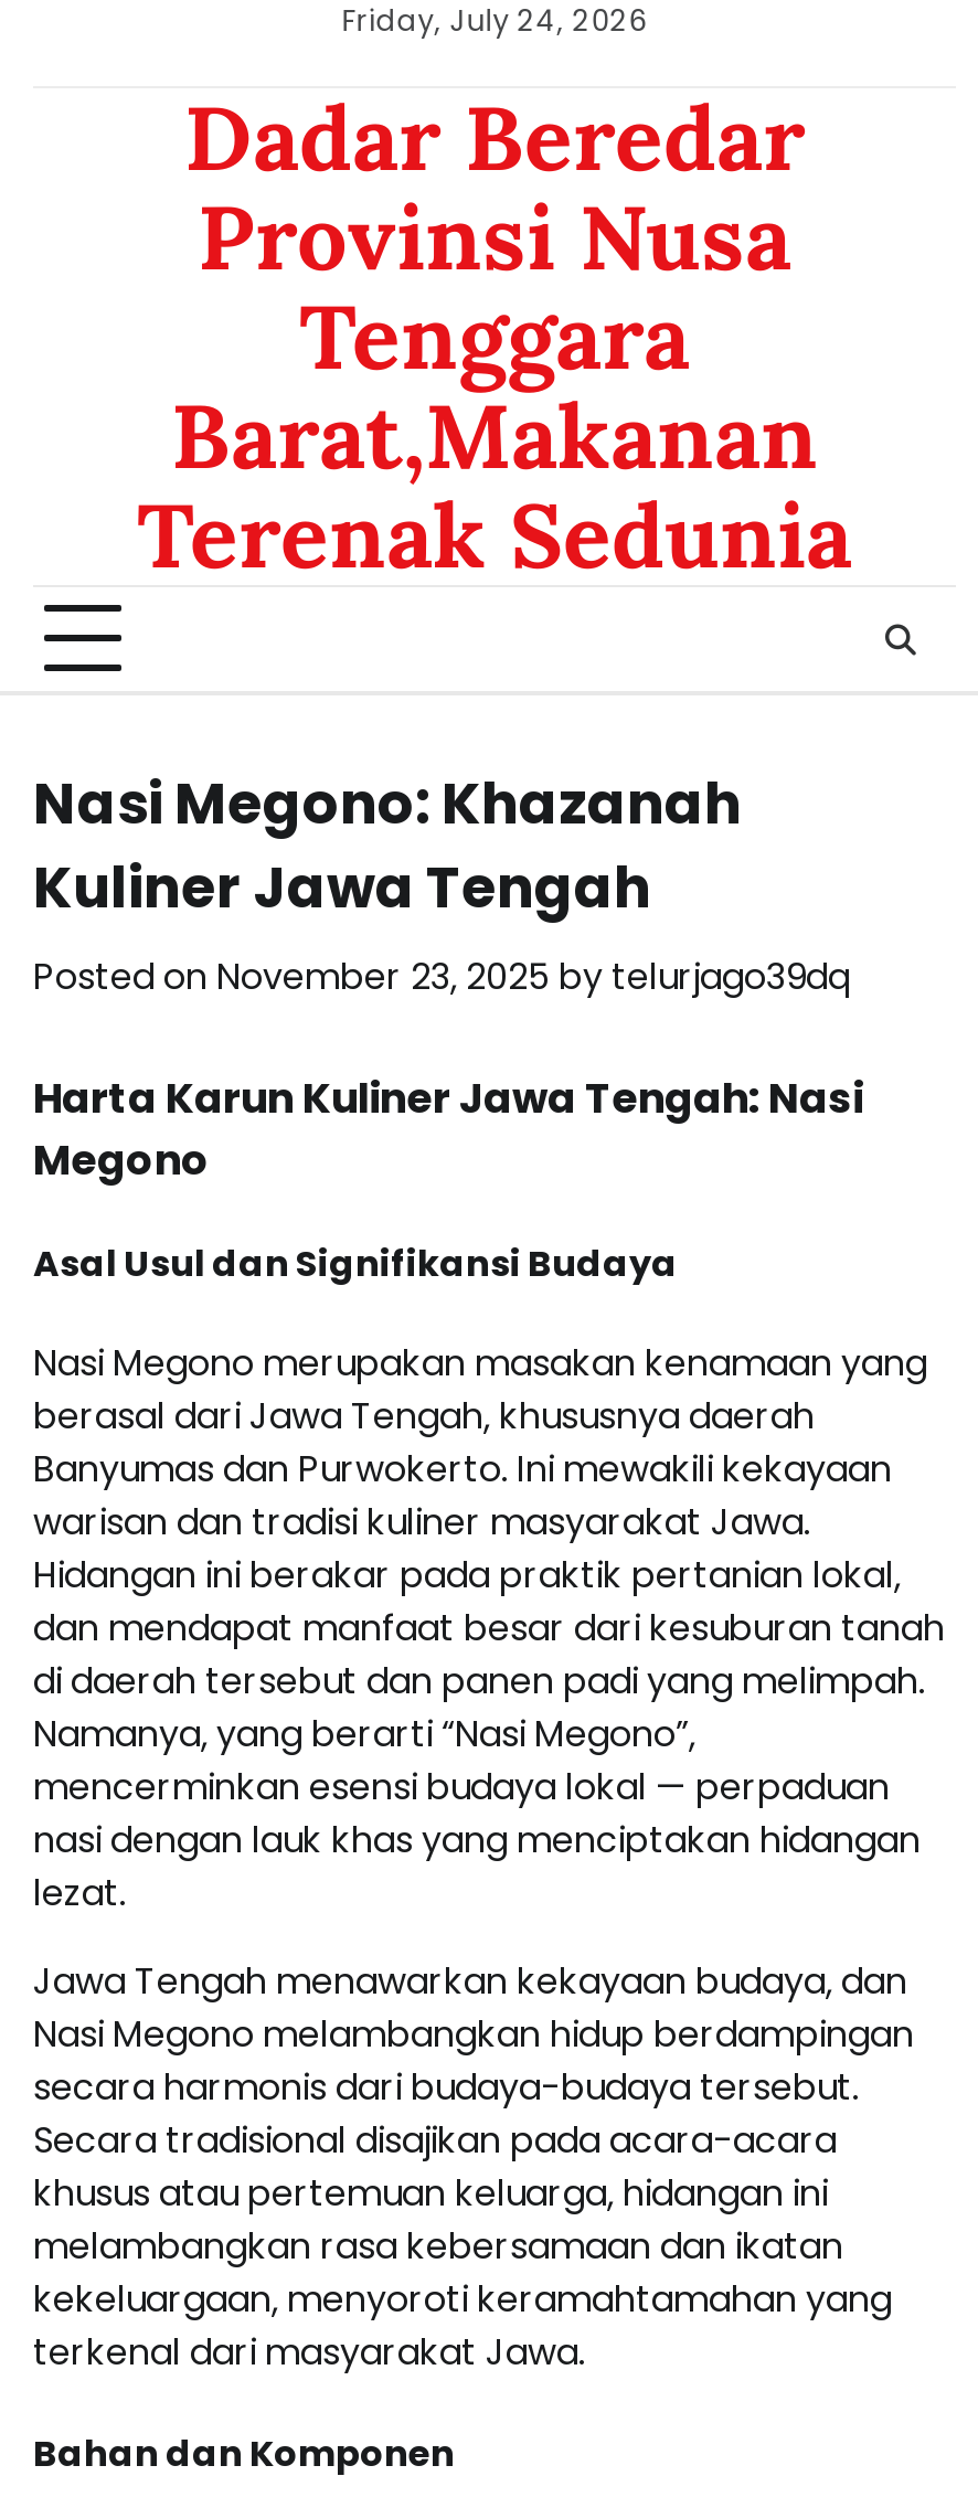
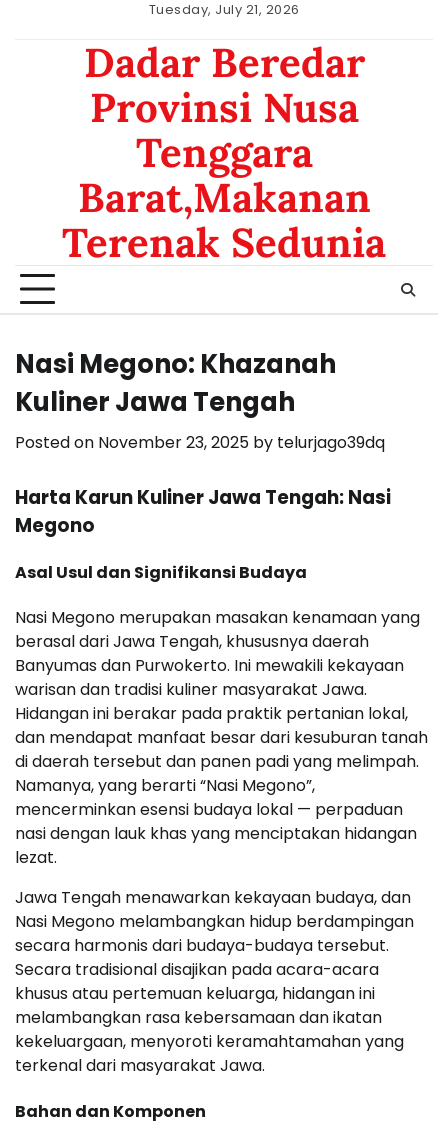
- Friday, July 24, 2026
+ Tuesday, July 21, 2026
